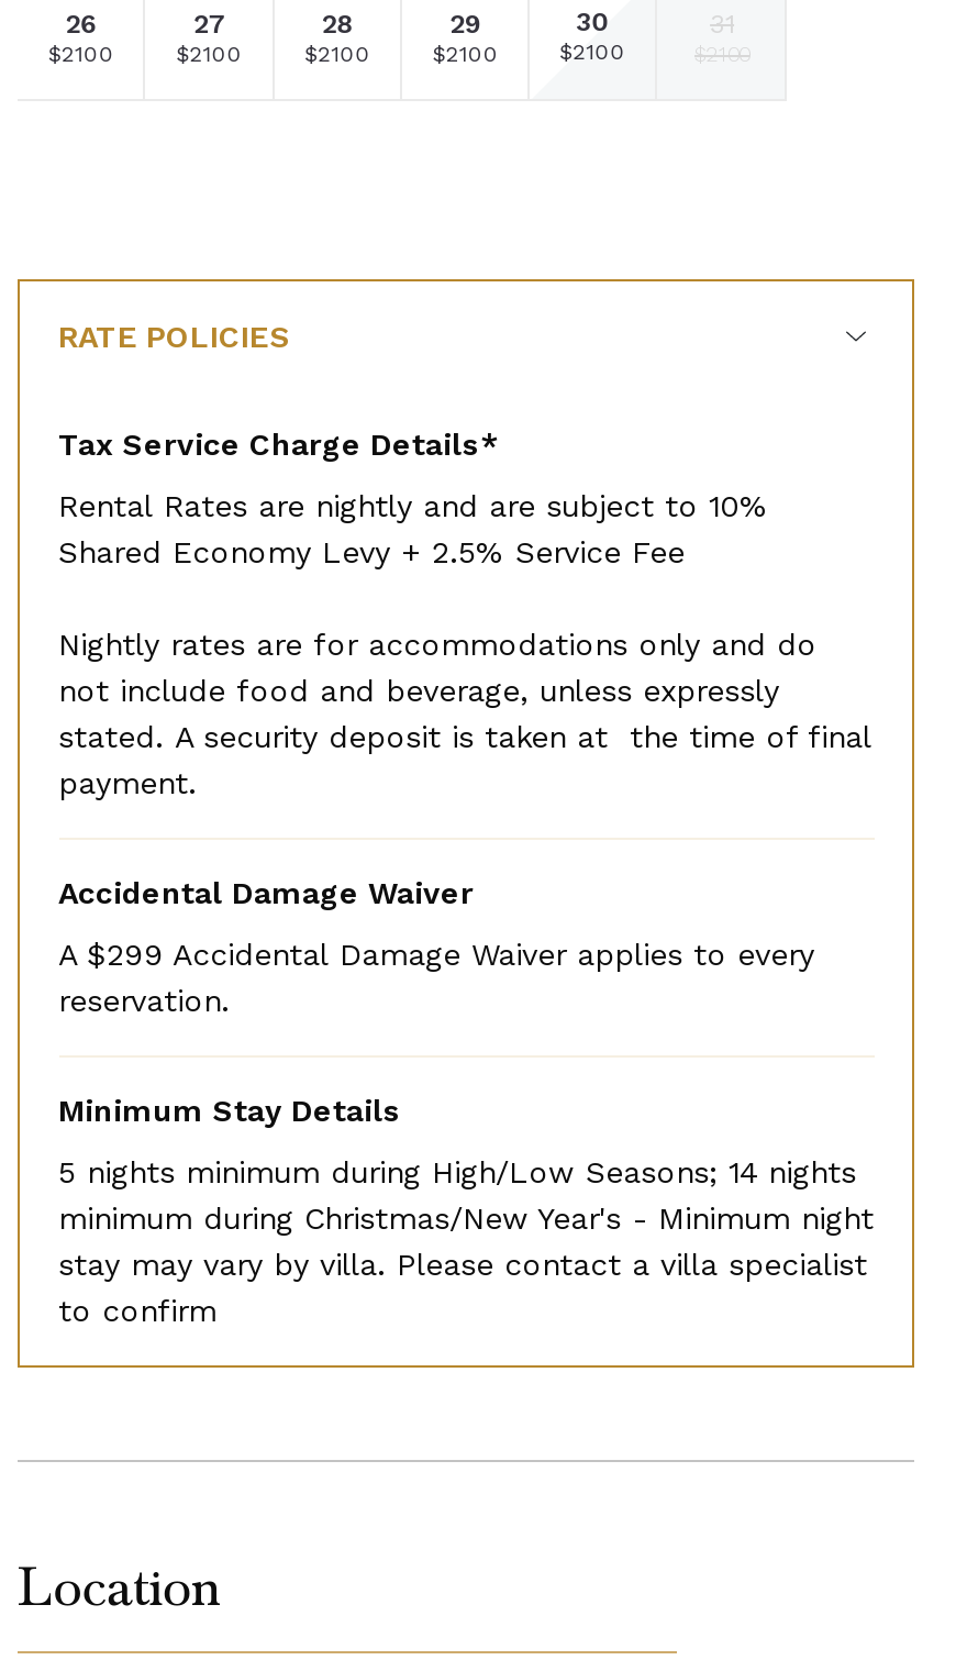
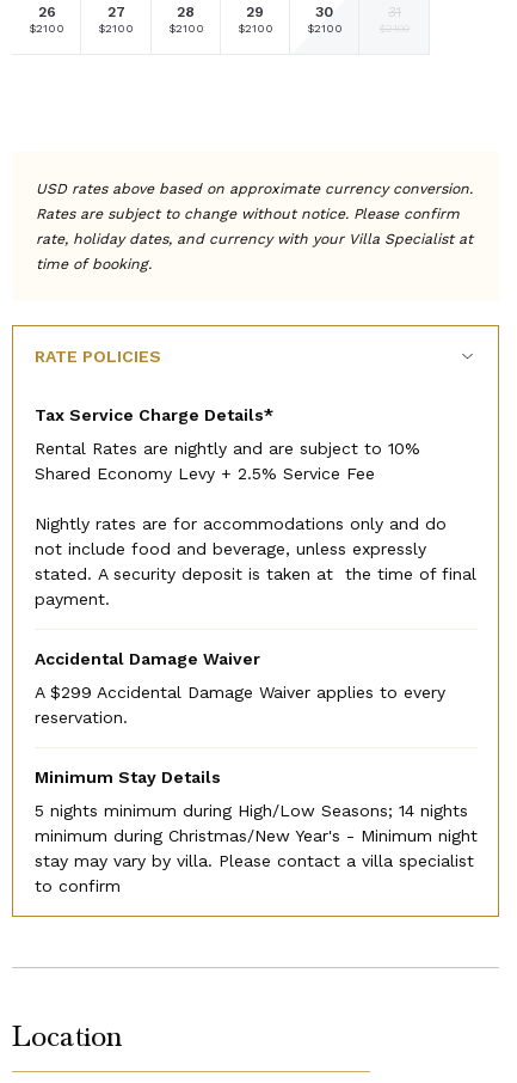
+ USD rates above based on approximate currency conversion.
+ Rates are subject to change without notice. Please confirm
+ rate, holiday dates, and currency with your Villa Specialist at
+ time of booking.
